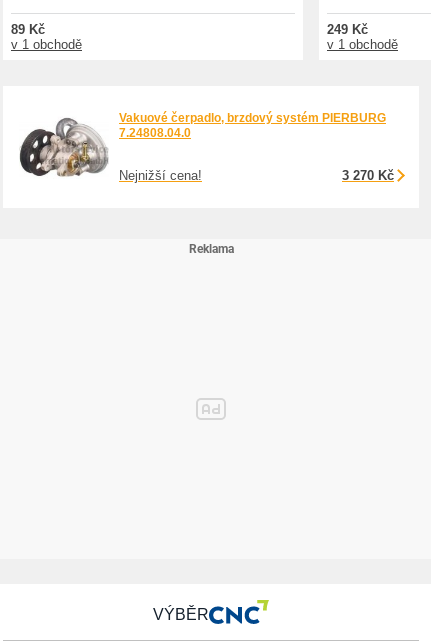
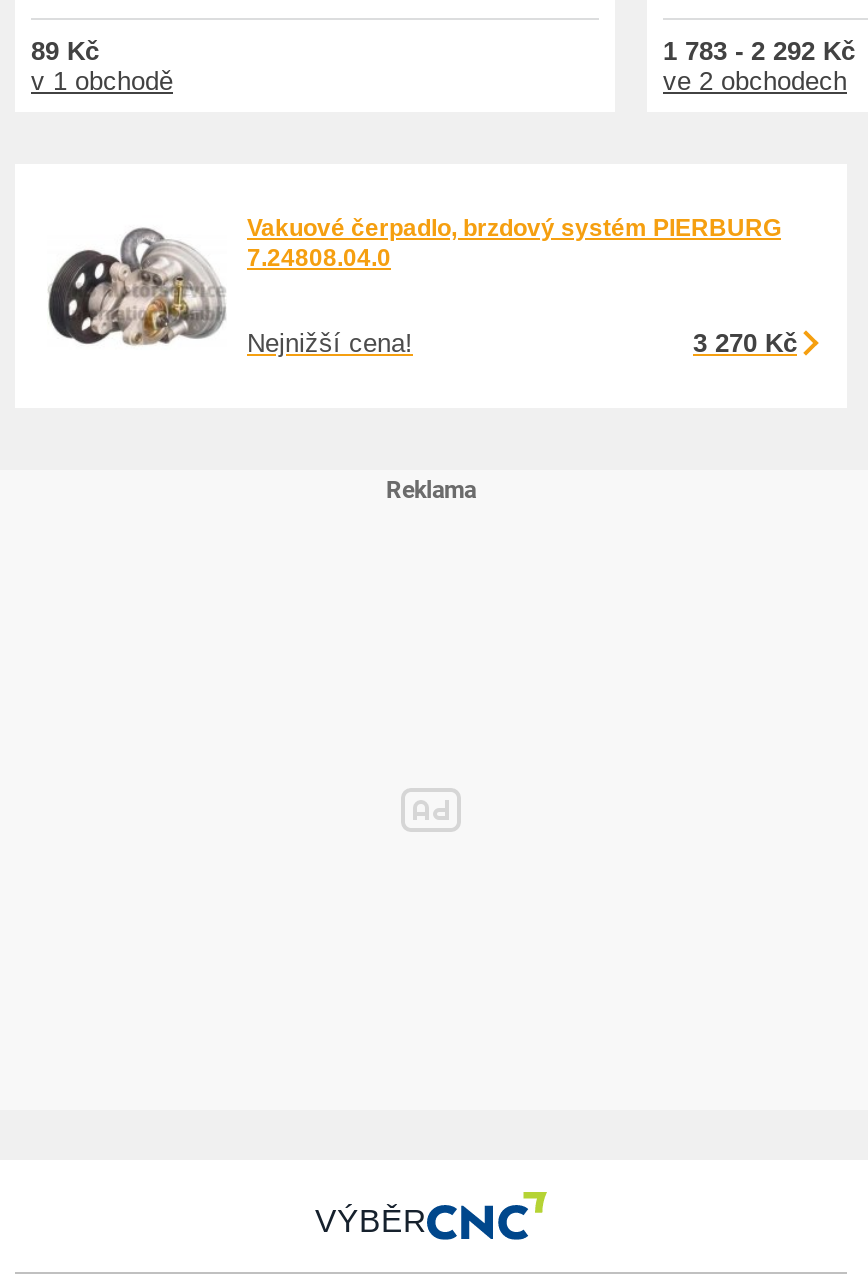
- 249 Kč
- v 1 obchodě
+ 1 783 - 2 292 Kč
+ ve 2 obchodech
